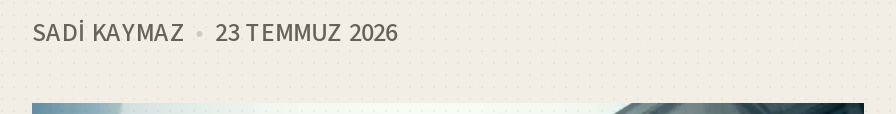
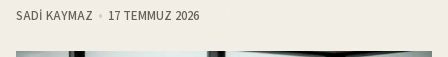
- SADI KAYMAZ 23 TEMMUZ 2026
+ SADI KAYMAZ 17 TEMMUZ 2026
